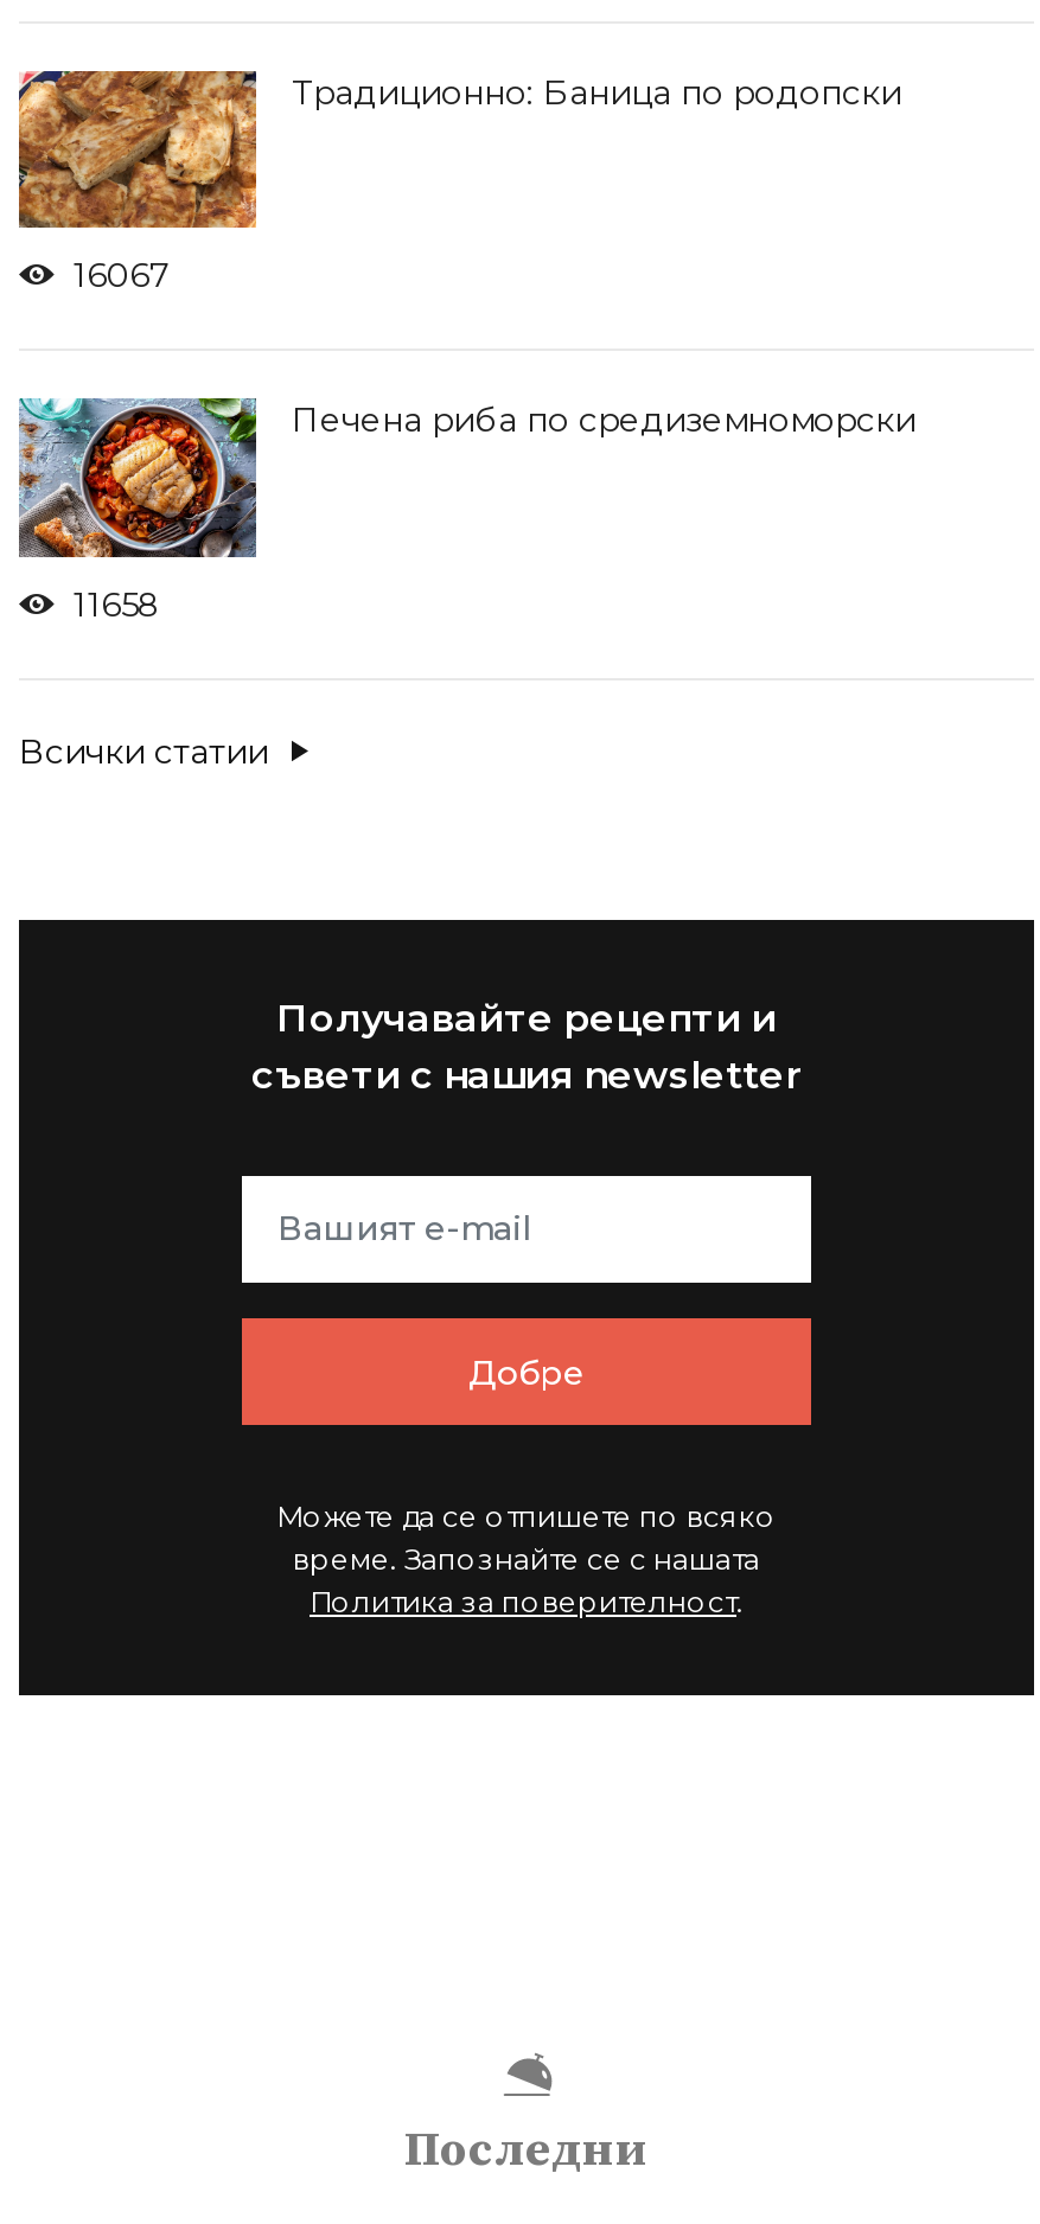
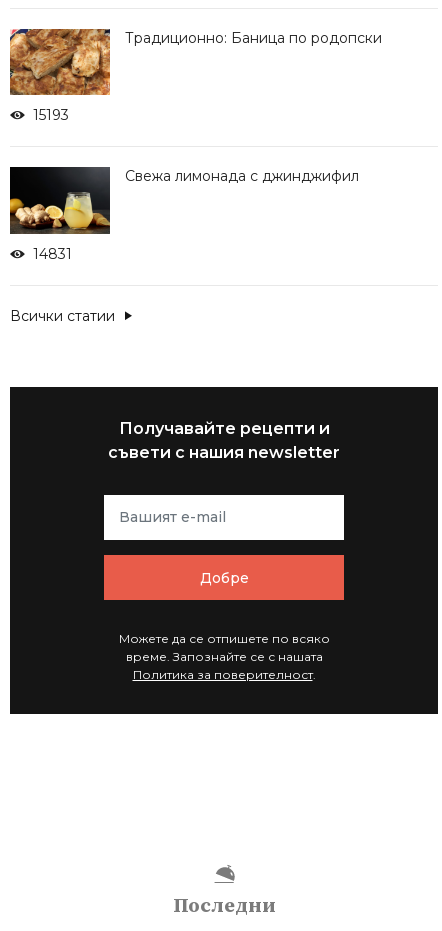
- 16067
+ 15193

- [image]
- 11658
+ [image]
+ 14831

- Печена риба по средиземноморски
+ Свежа лимонада с джинджифил
